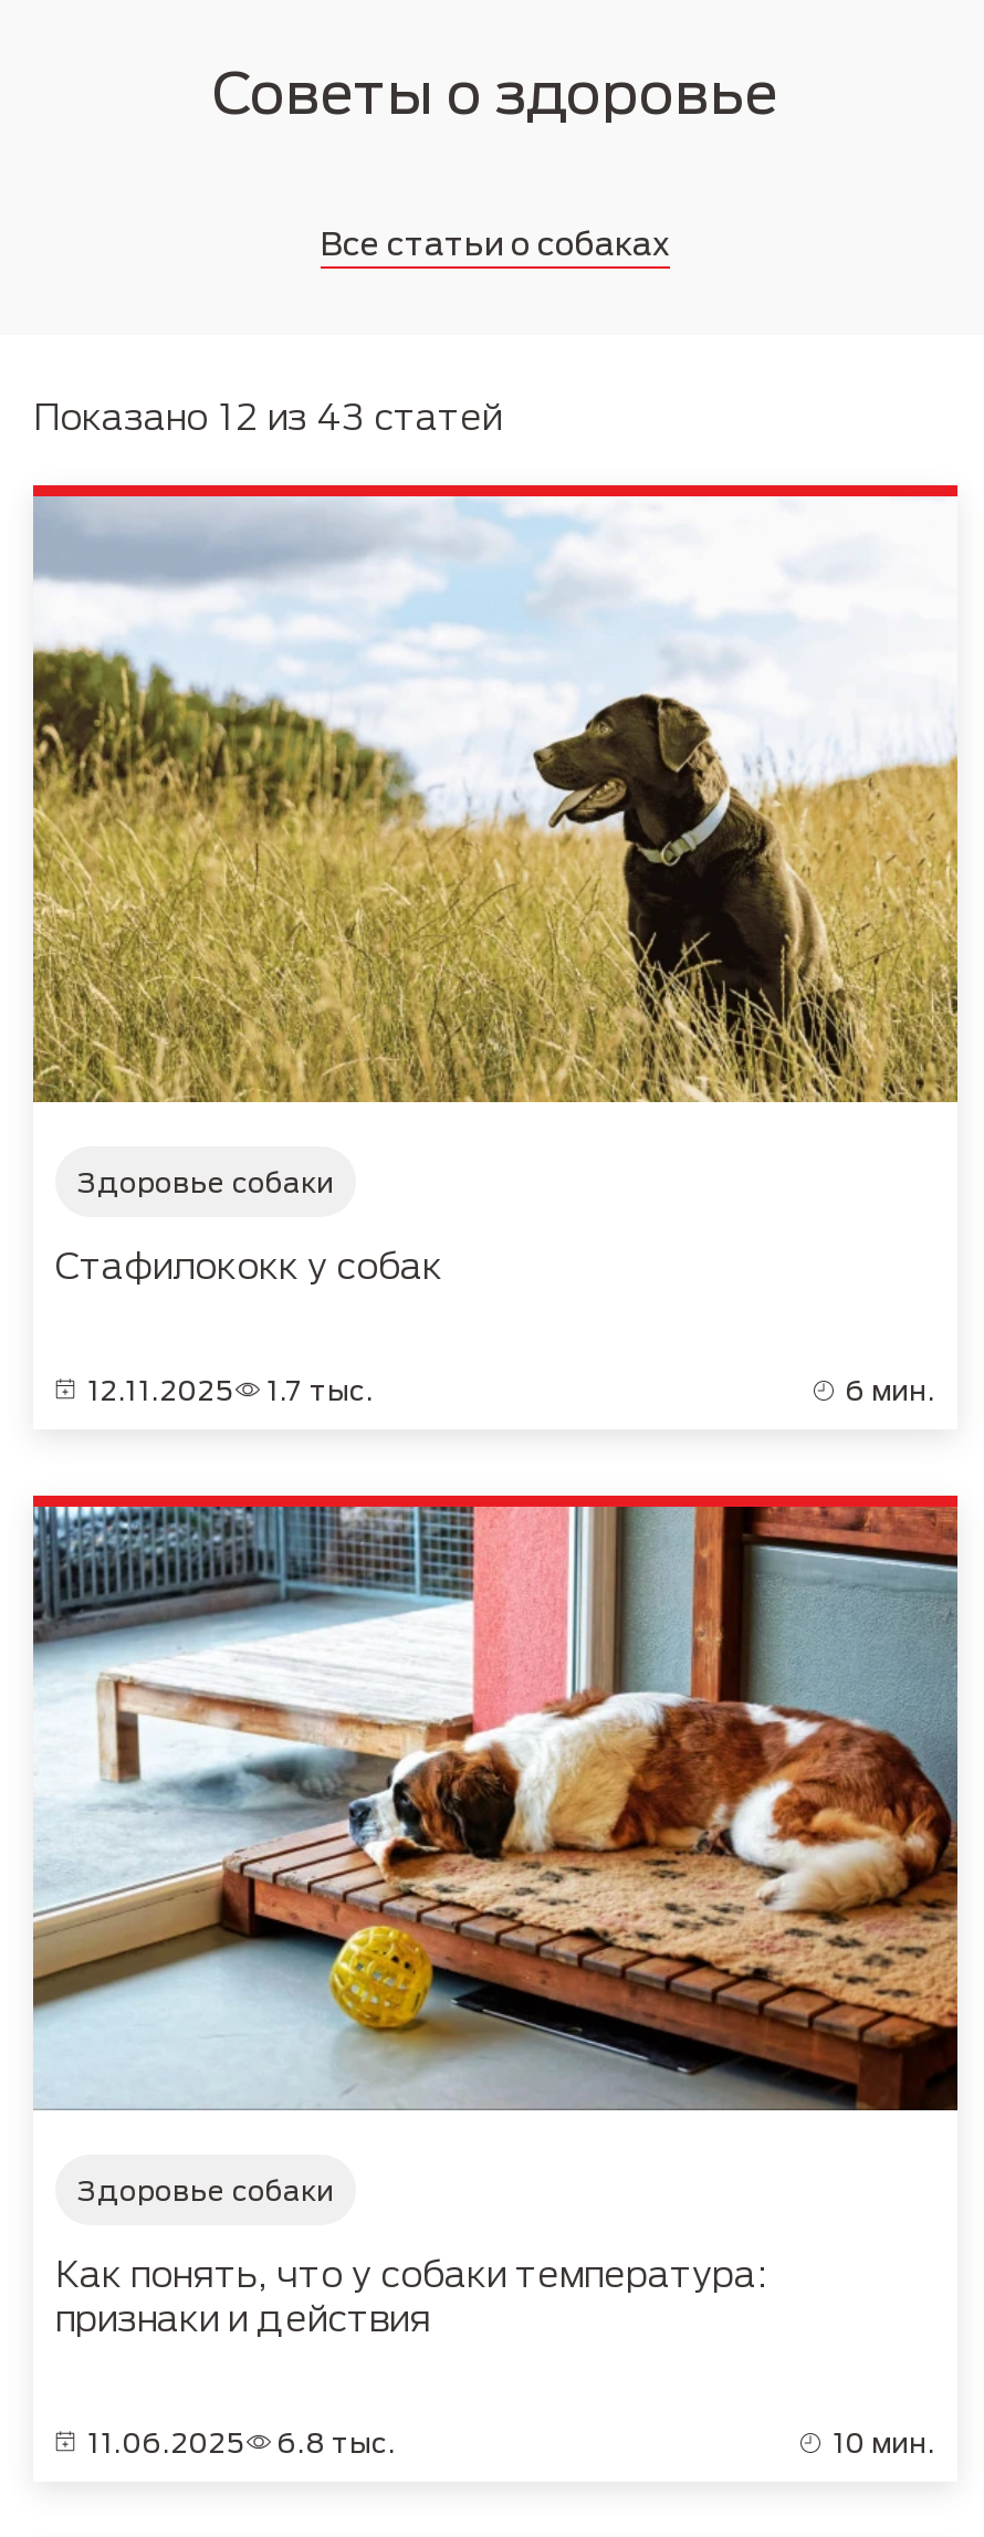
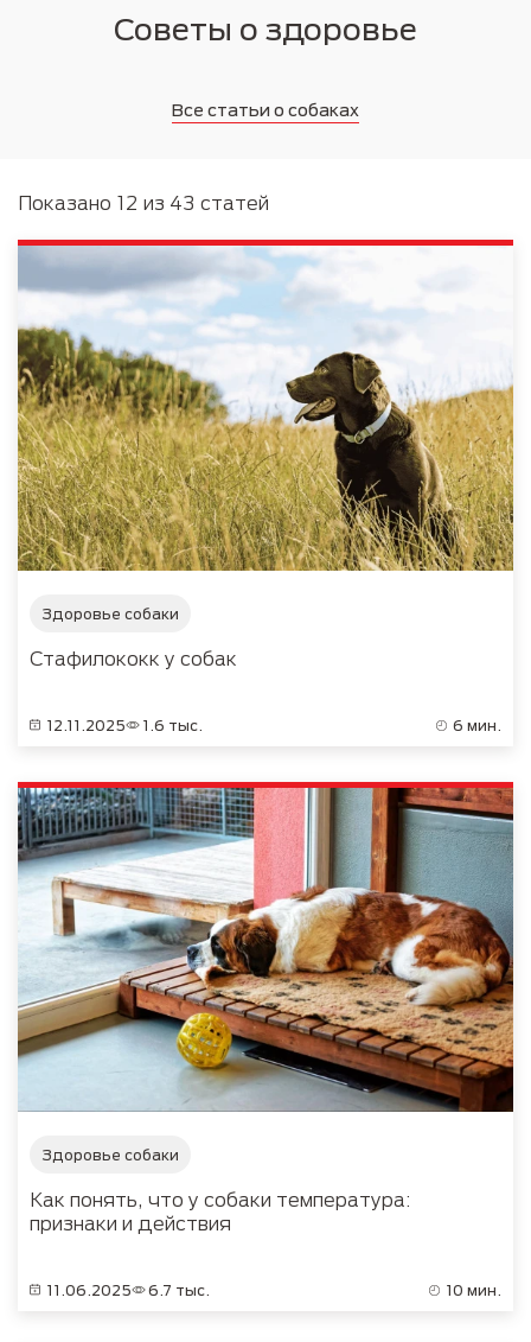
- 12.11.2025 1.7 тыс.
+ 12.11.2025 1.6 тыс.

- 11.06.2025 6.8 тыс.
+ 11.06.2025 6.7 тыс.
